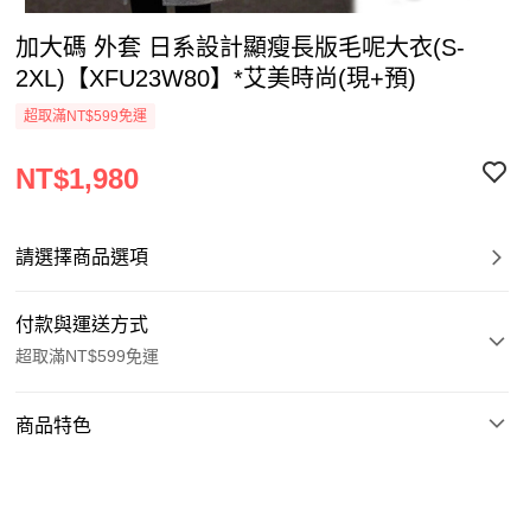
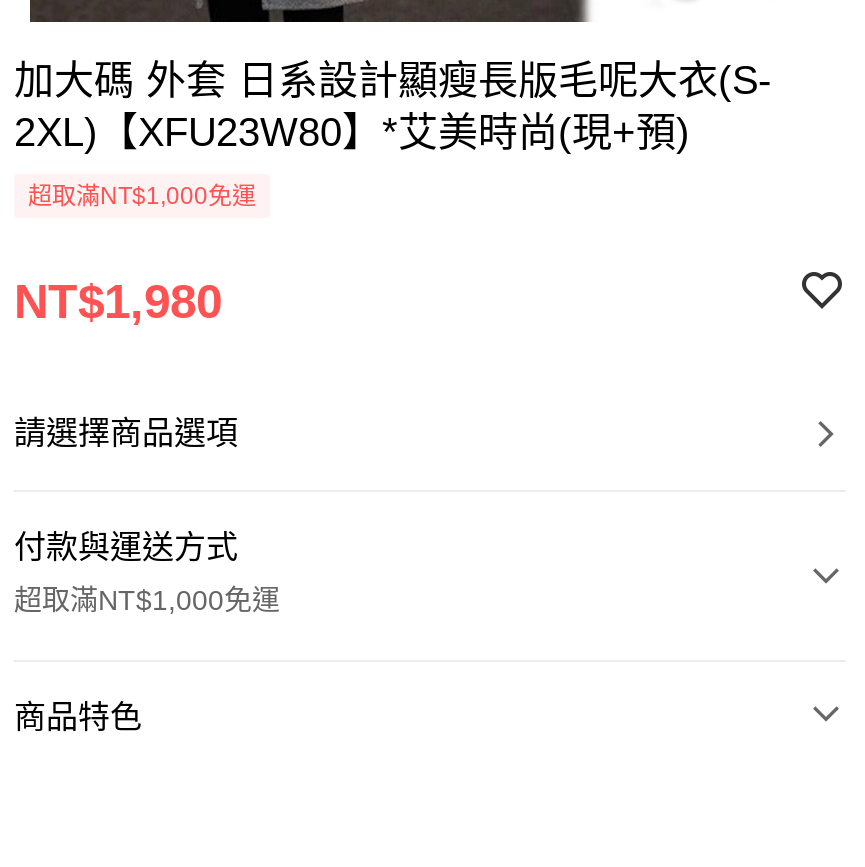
- 超取滿NT$599免運
+ 超取滿NT$1,000免運

- 超取滿NT$599免運
+ 超取滿NT$1,000免運
